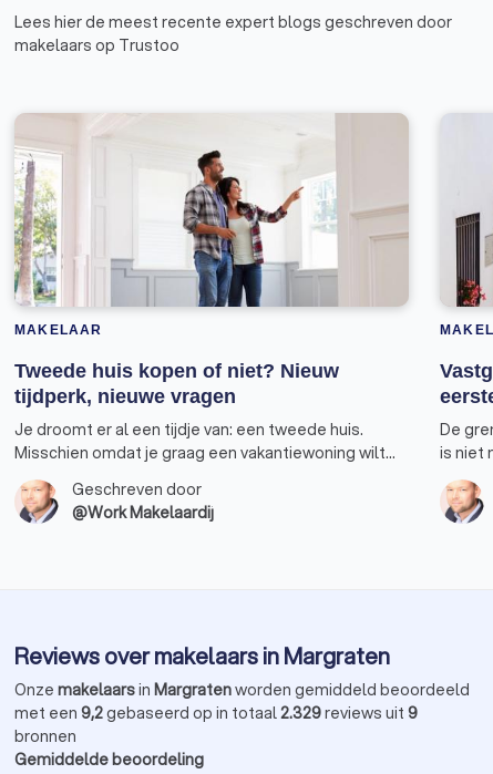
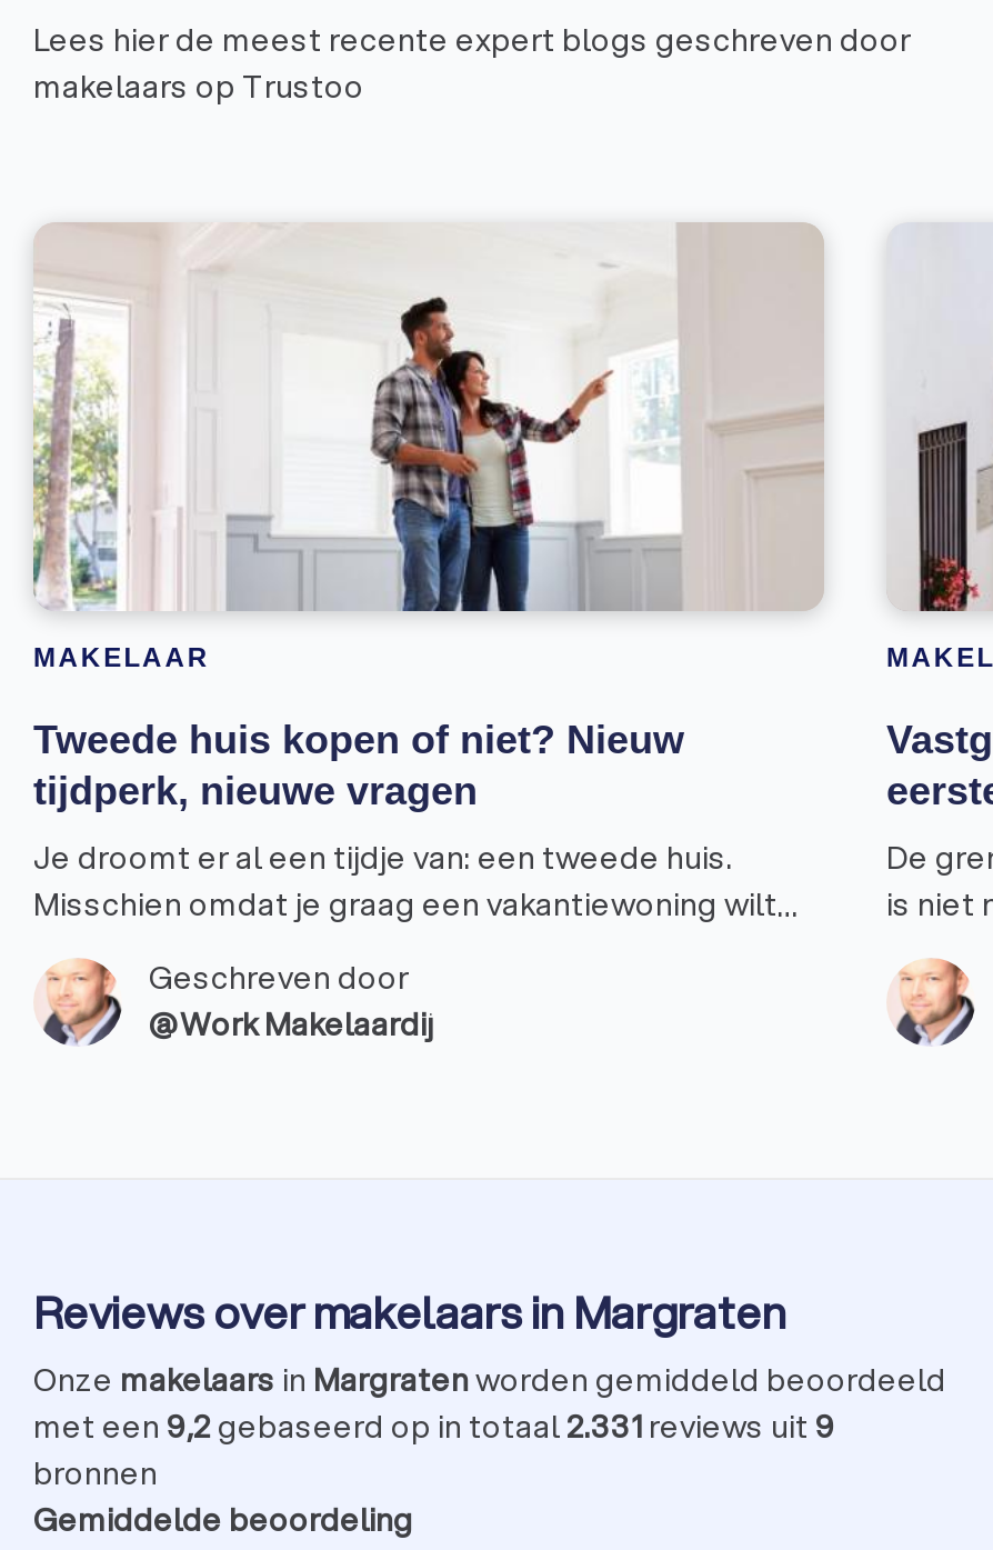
- met een 9,2 gebaseerd op in totaal 2.329 reviews uit 9
+ met een 9,2 gebaseerd op in totaal 2.331 reviews uit 9
